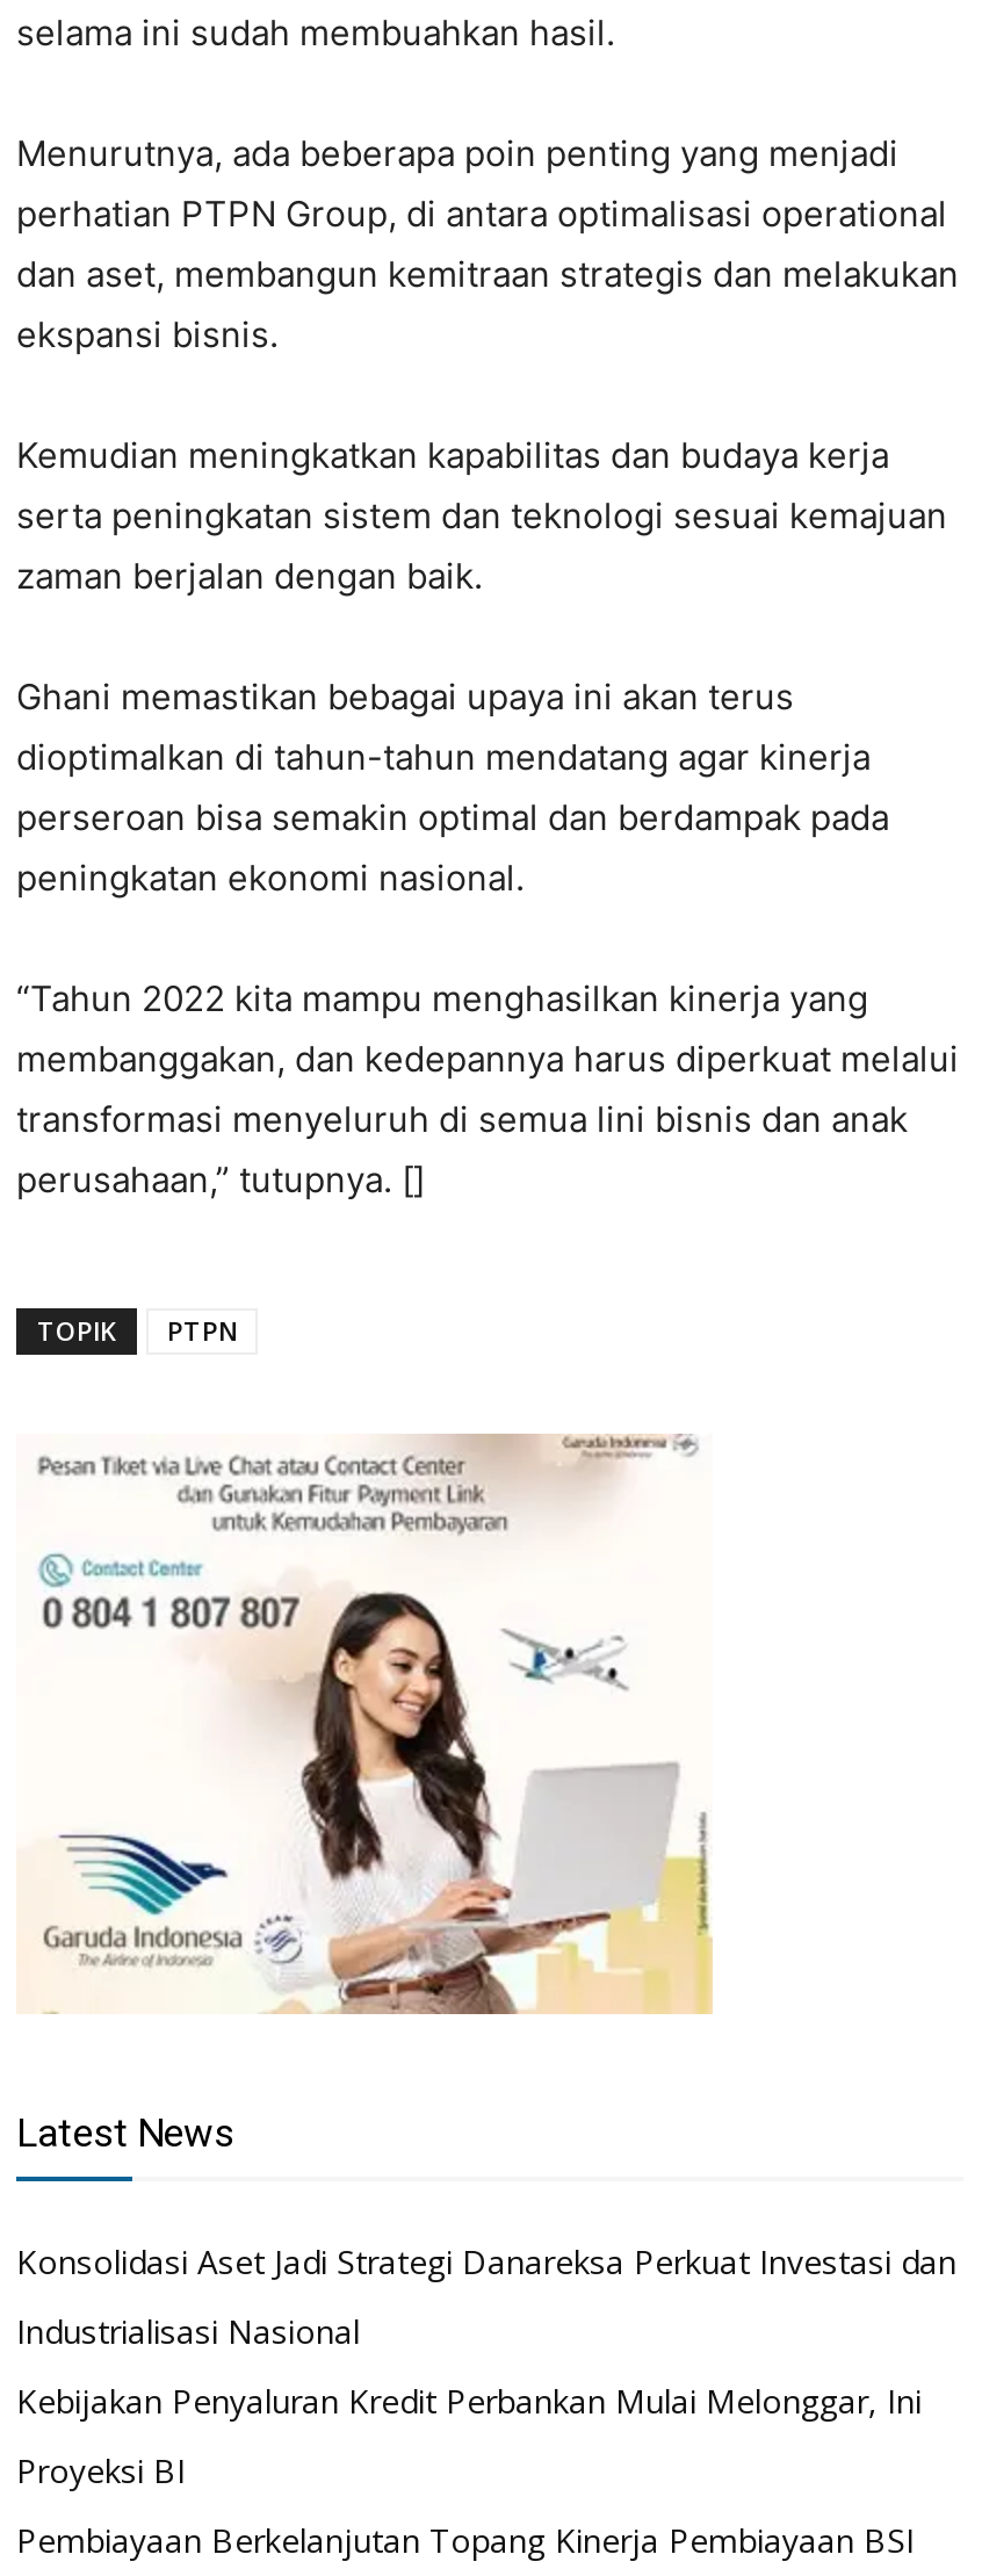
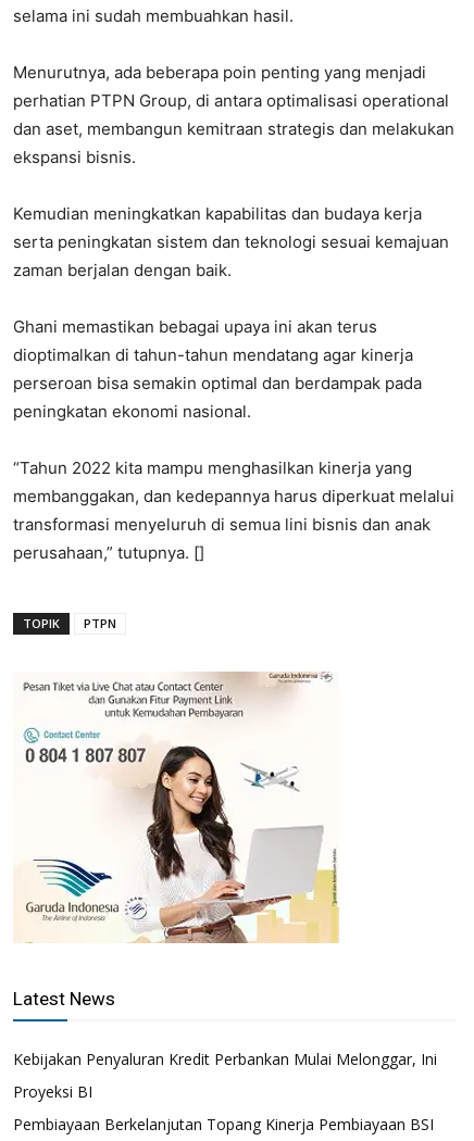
- Konsolidasi Aset Jadi Strategi Danareksa Perkuat Investasi dan
- Industrialisasi Nasional
